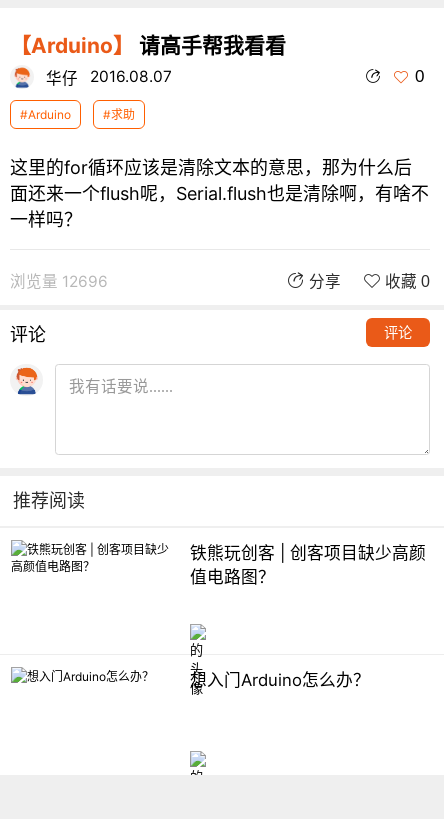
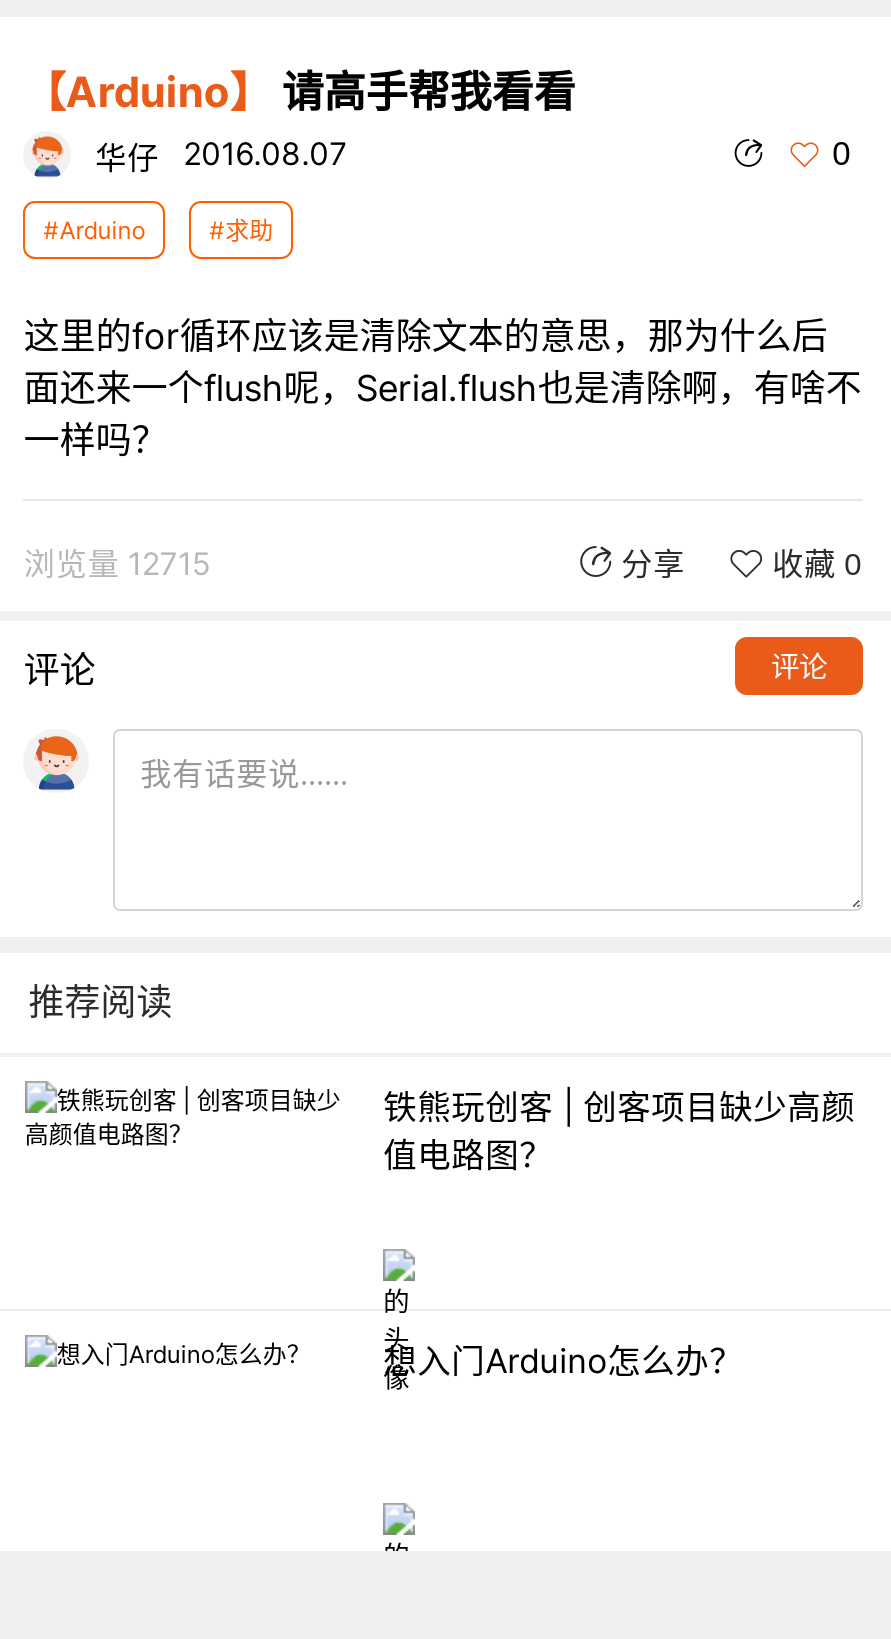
- 浏览量 12696
+ 浏览量 12715
